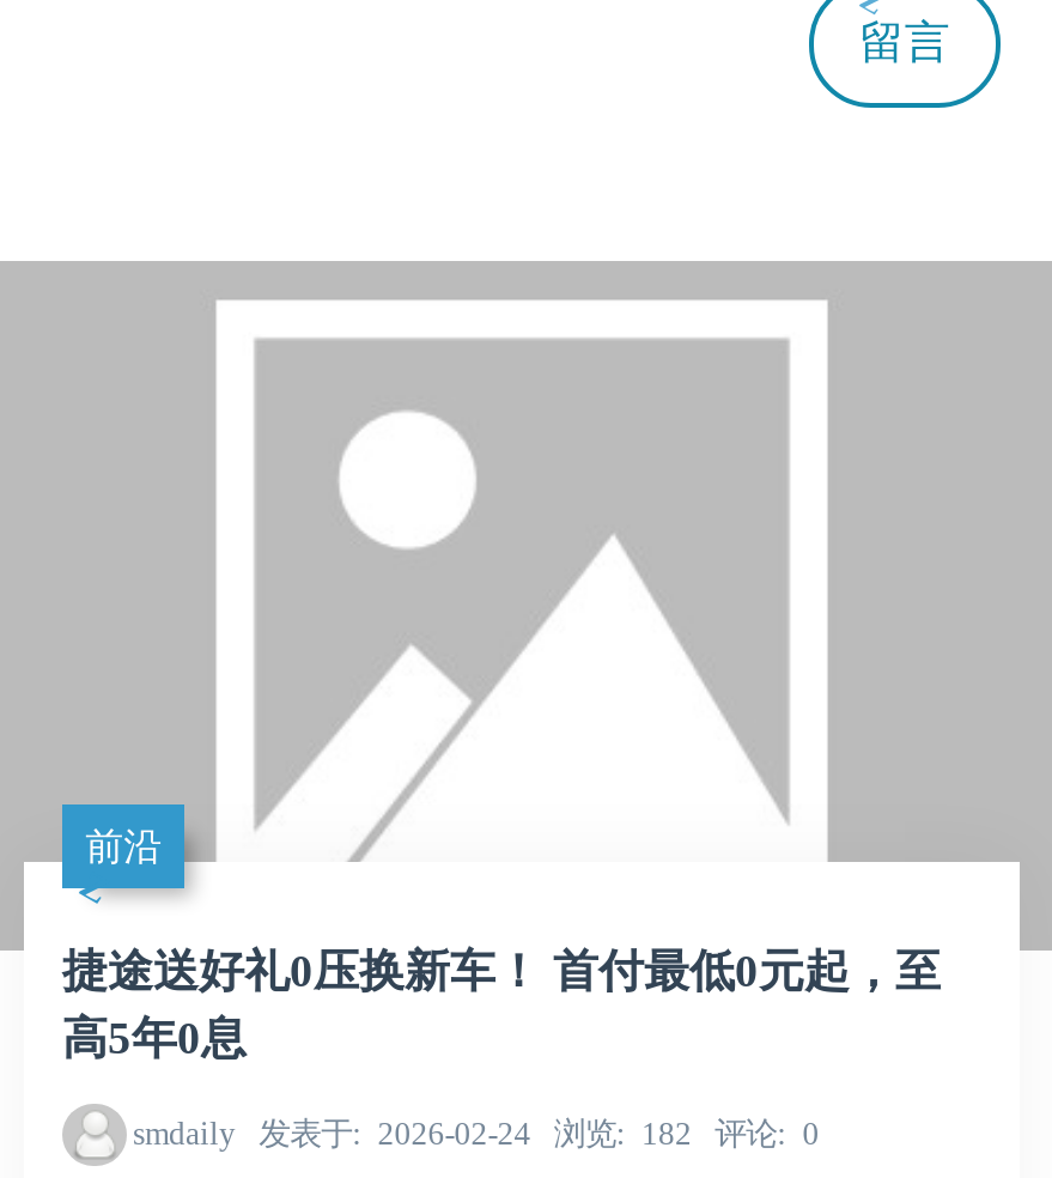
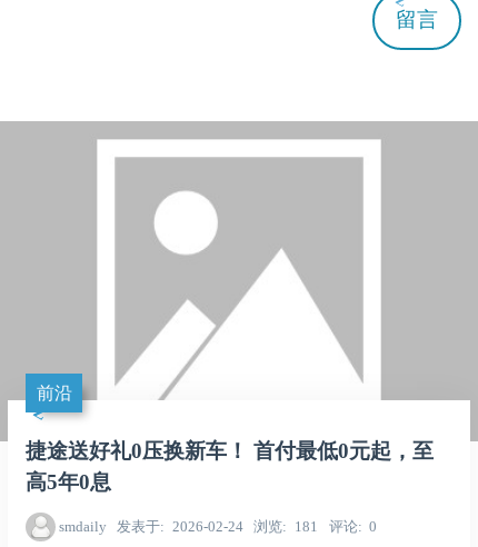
- smdaily 发表于 2026-02-24 浏览 182 评论 0
+ smdaily 发表于 2026-02-24 浏览 181 评论 0
